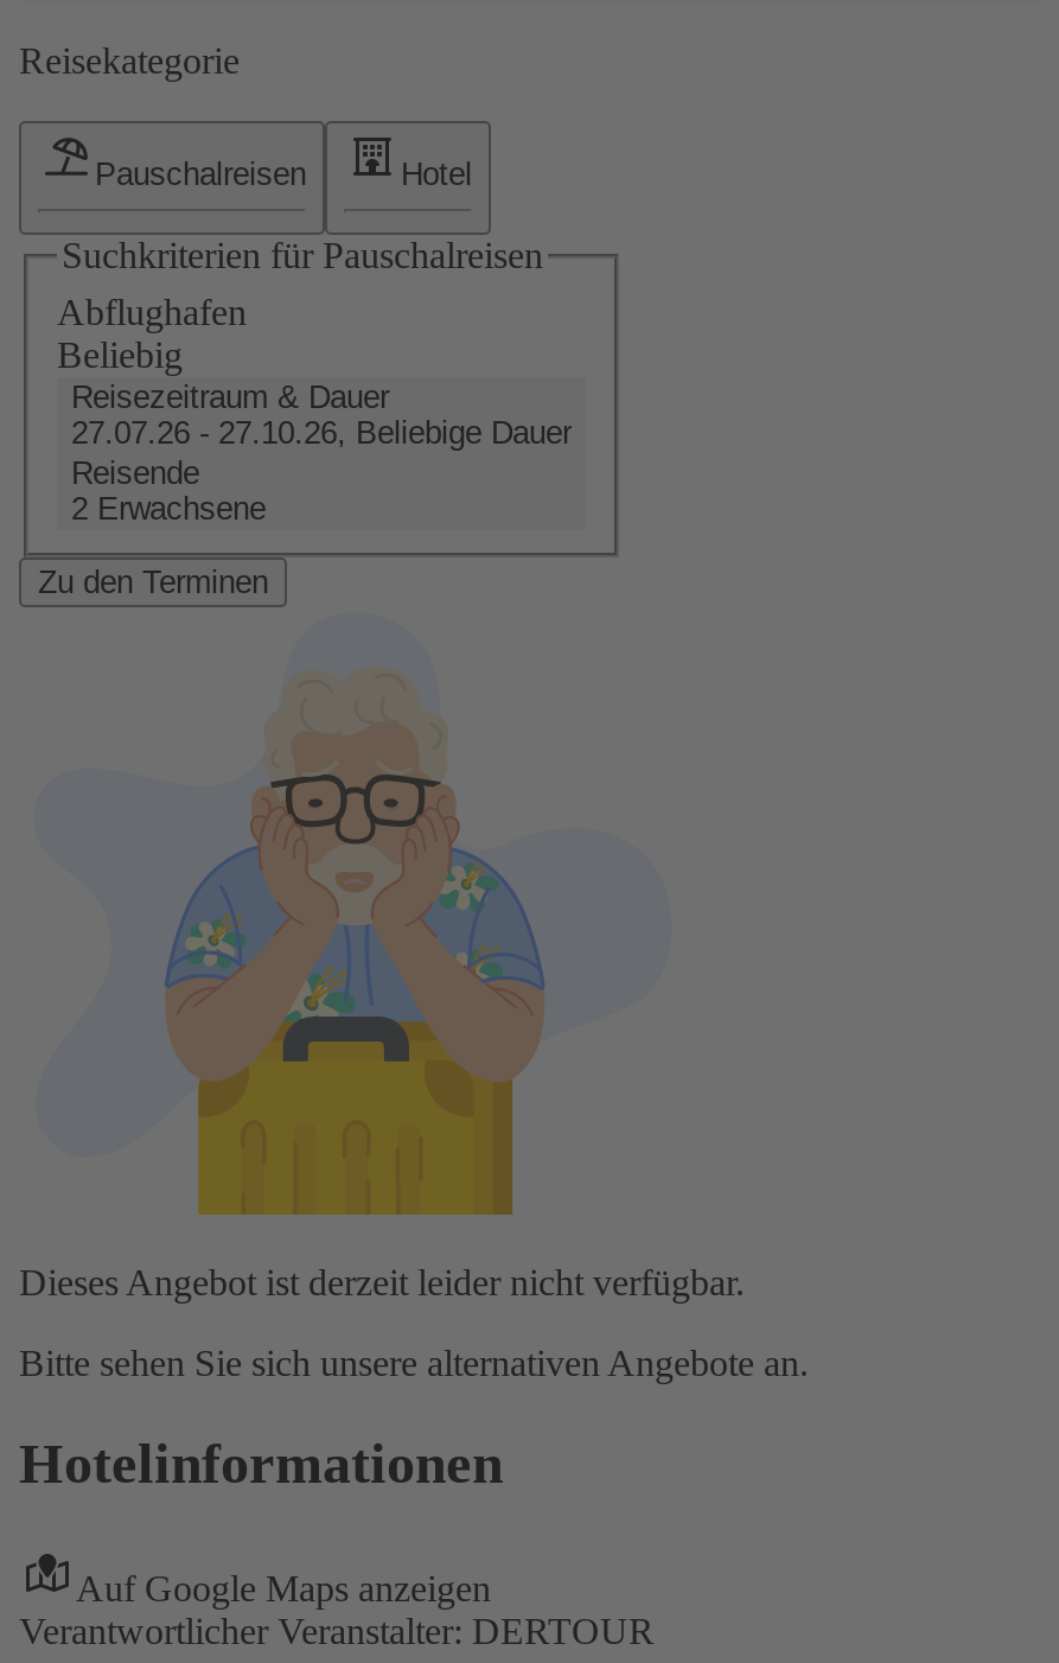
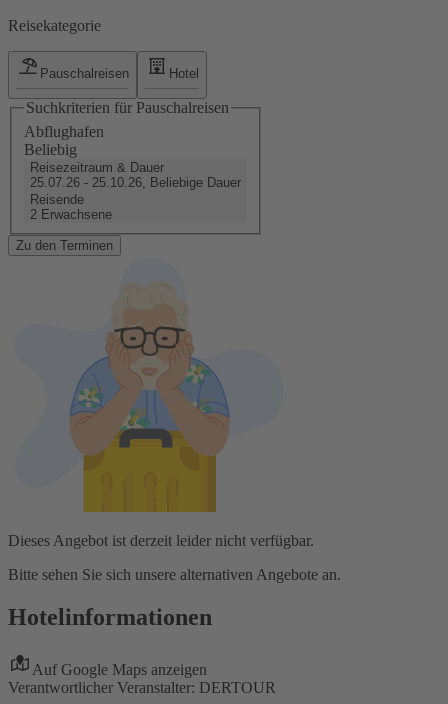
- 27.07.26 - 27.10.26, Beliebige Dauer
+ 25.07.26 - 25.10.26, Beliebige Dauer
